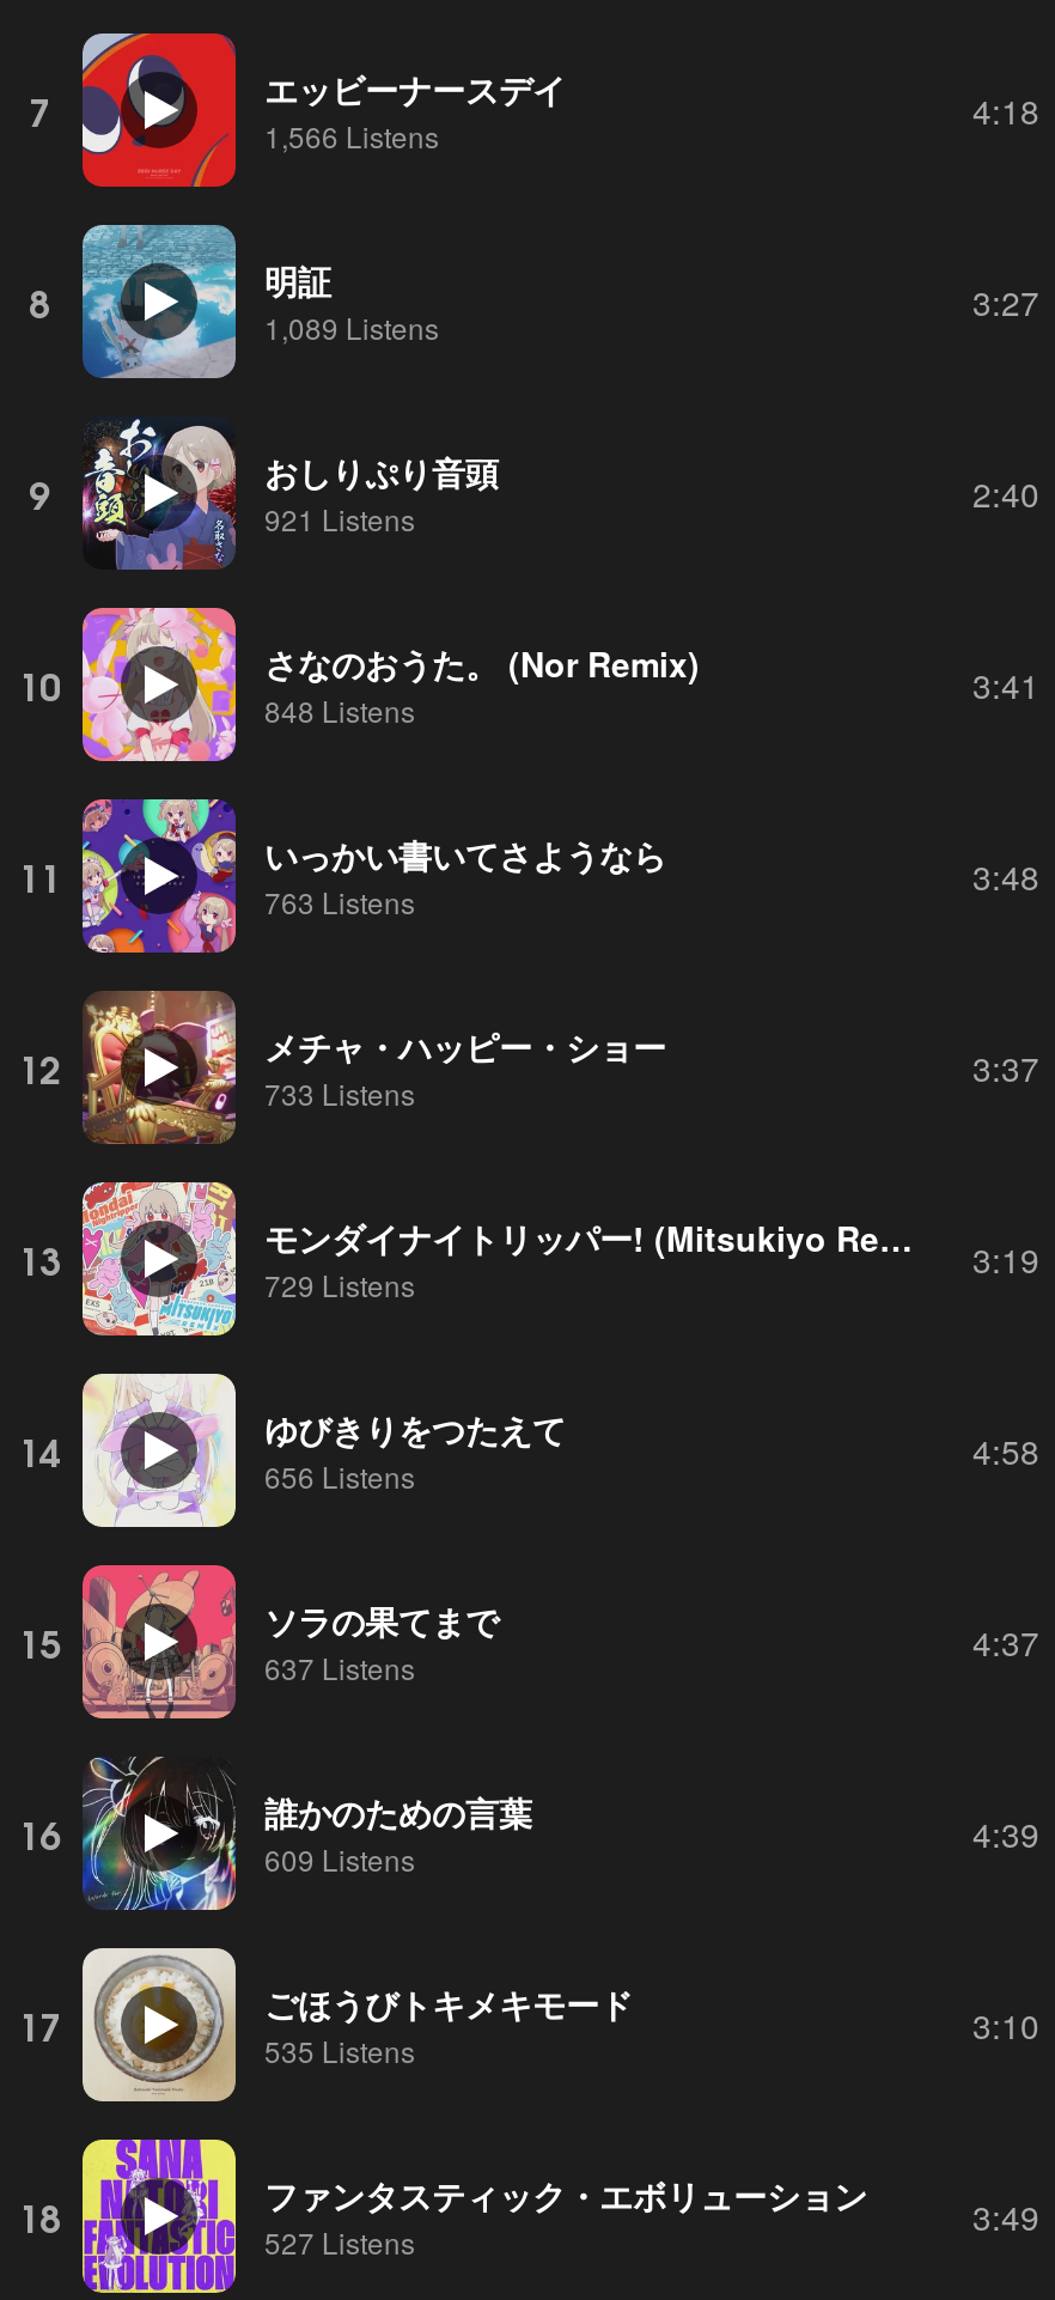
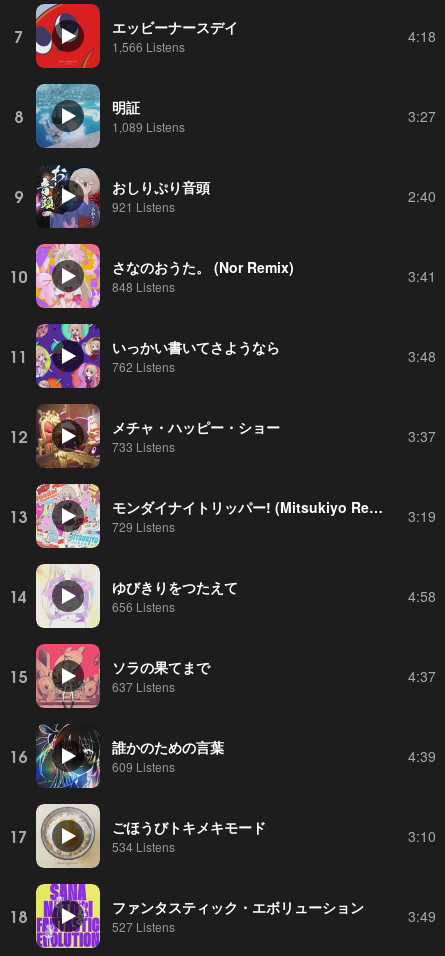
- 763 Listens
+ 762 Listens

- 535 Listens
+ 534 Listens
